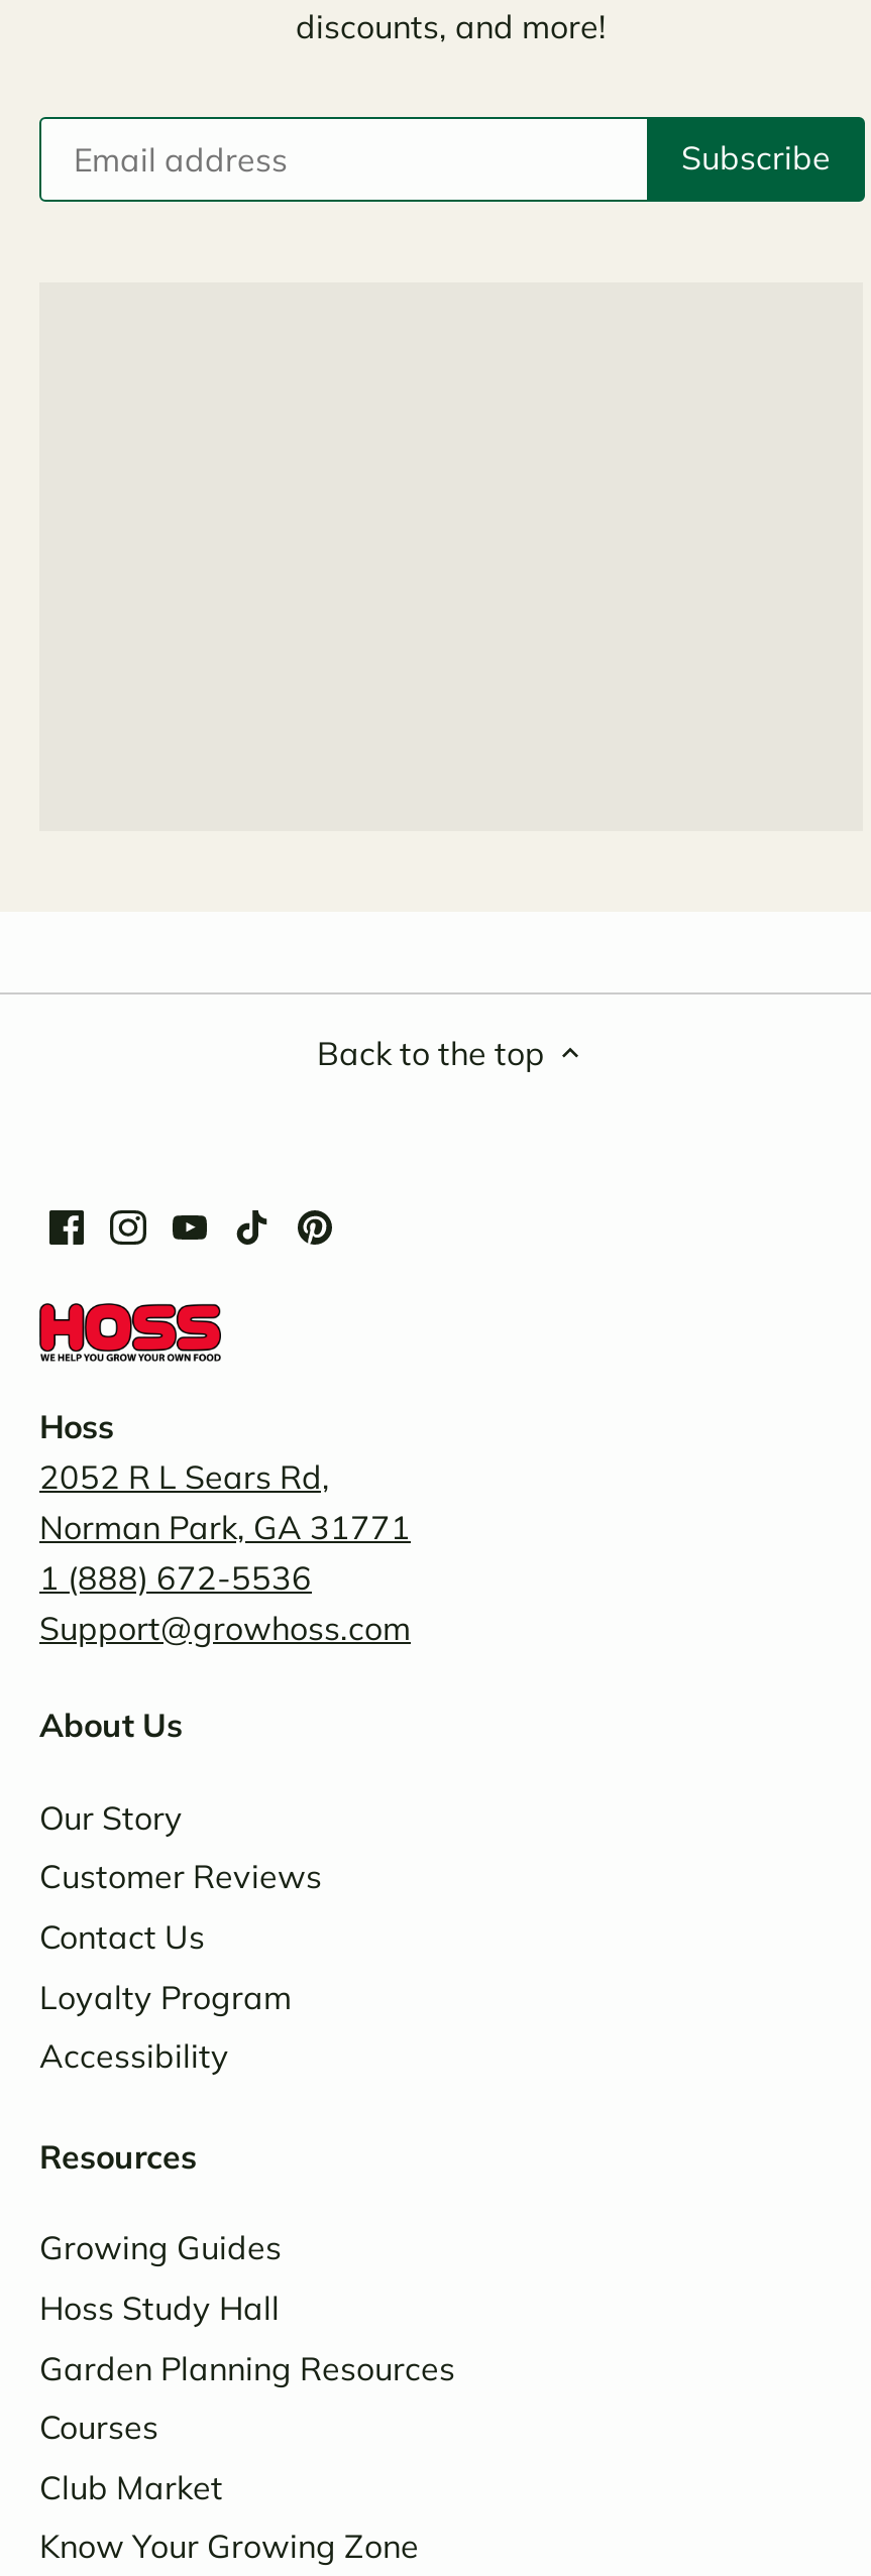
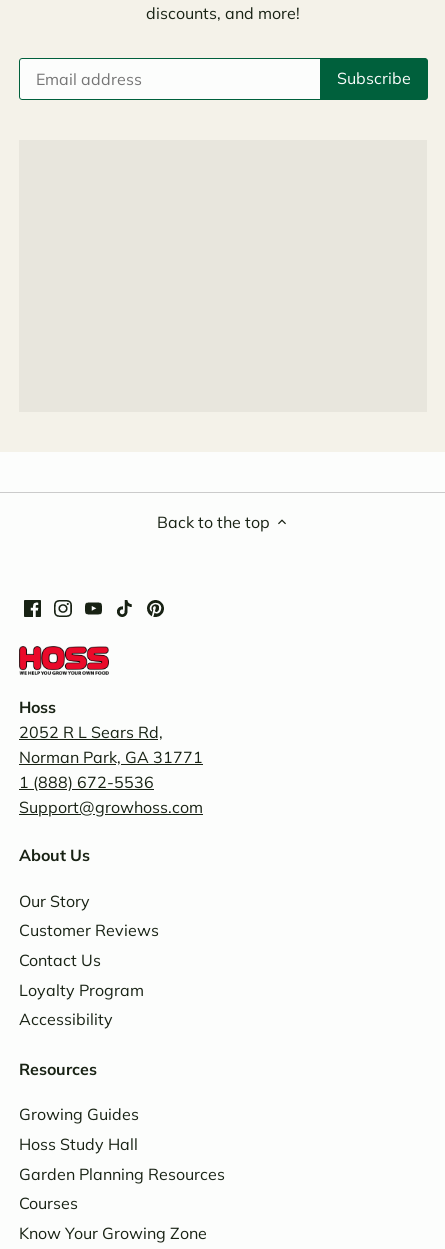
- Club Market
